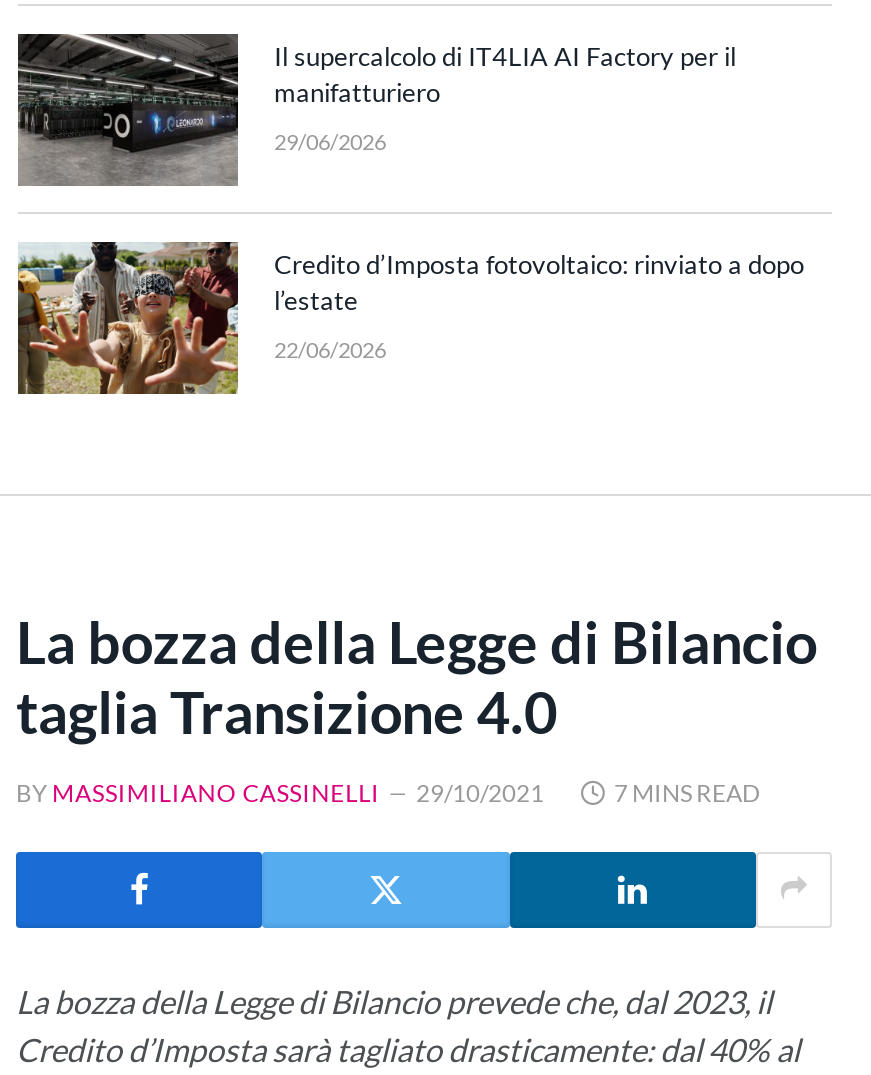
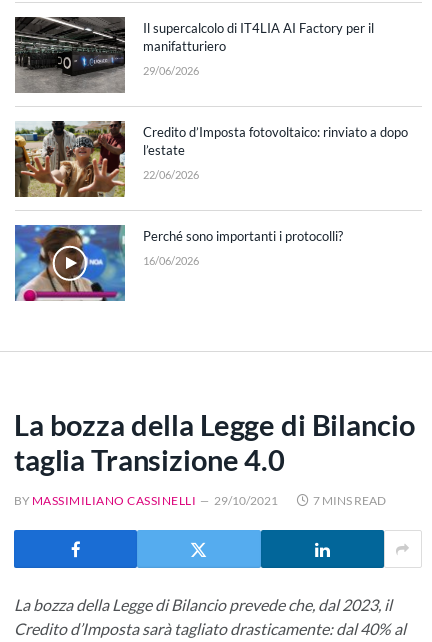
+ [image]
+ Perché sono importanti i protocolli?
+ 16/06/2026
